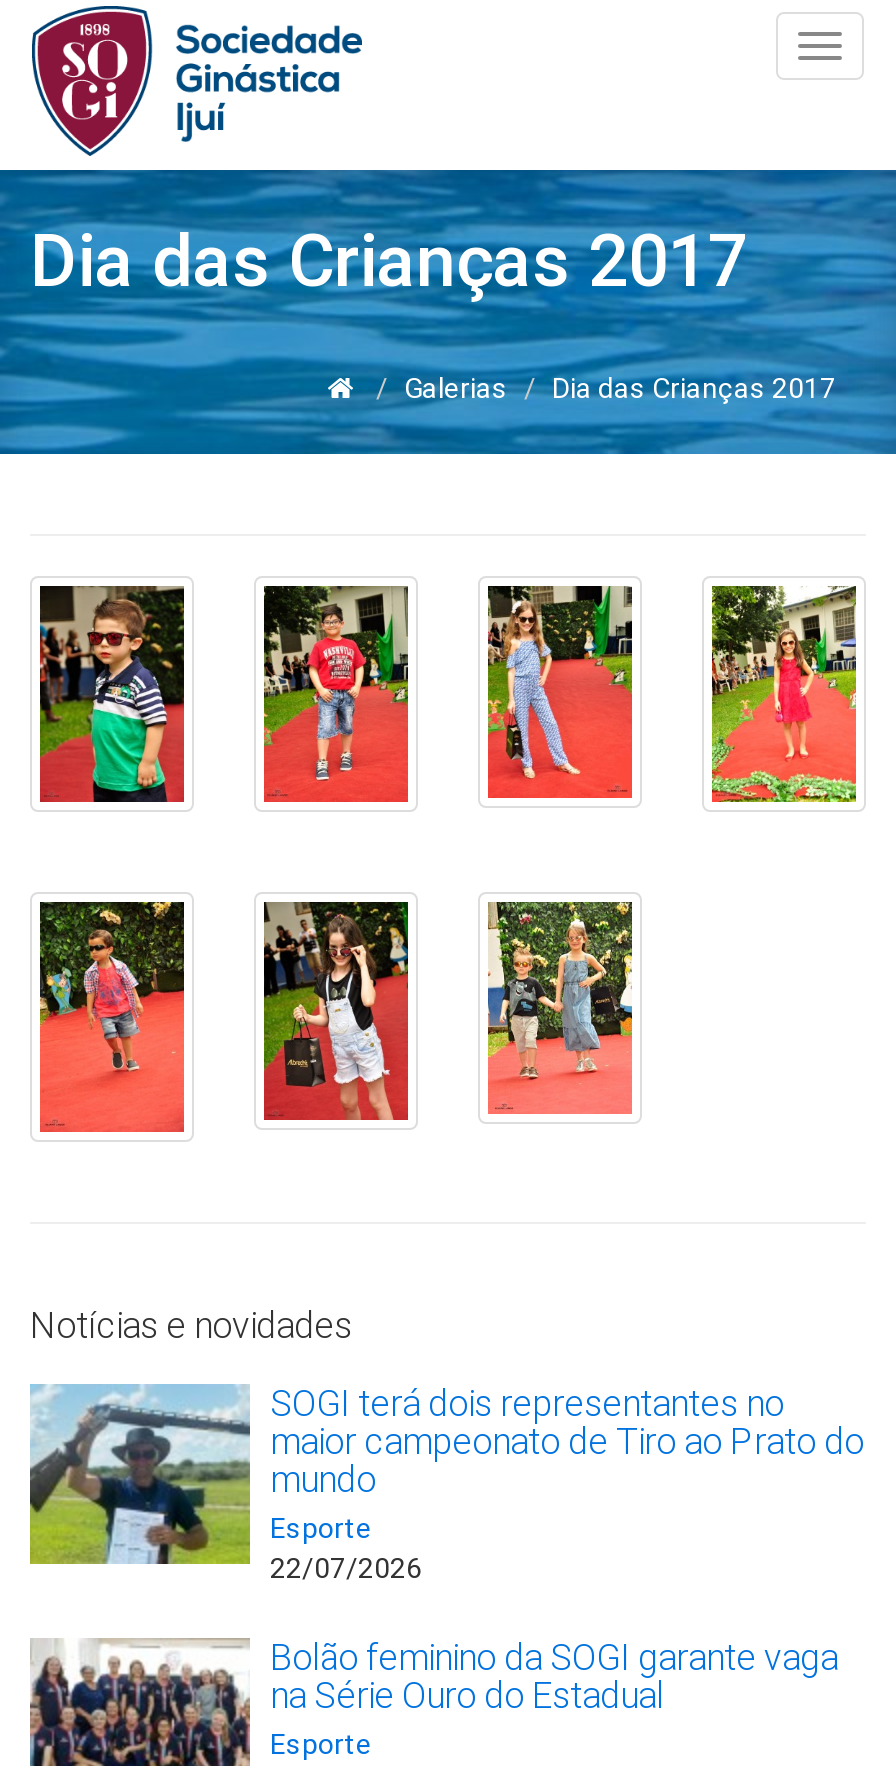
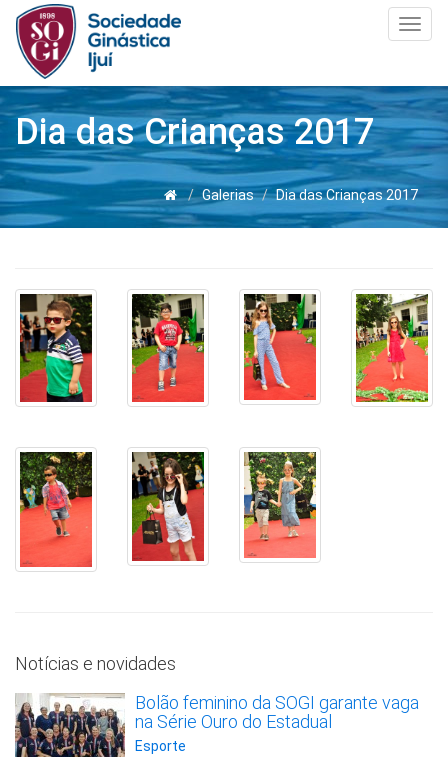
- [image]
- SOGI terá dois representantes no
- maior campeonato de Tiro ao Prato do
- mundo
- Esporte
- 22/07/2026
